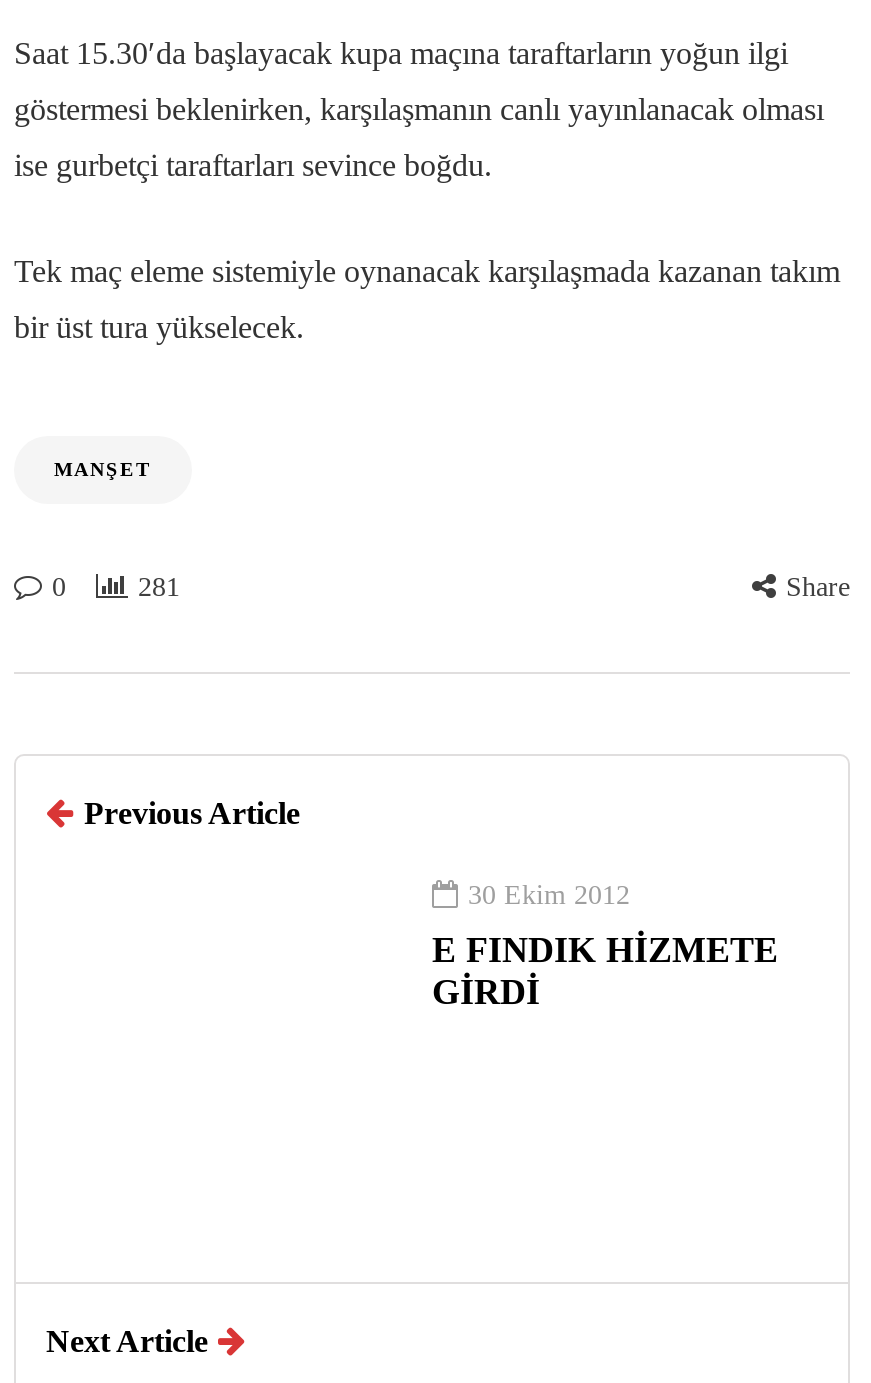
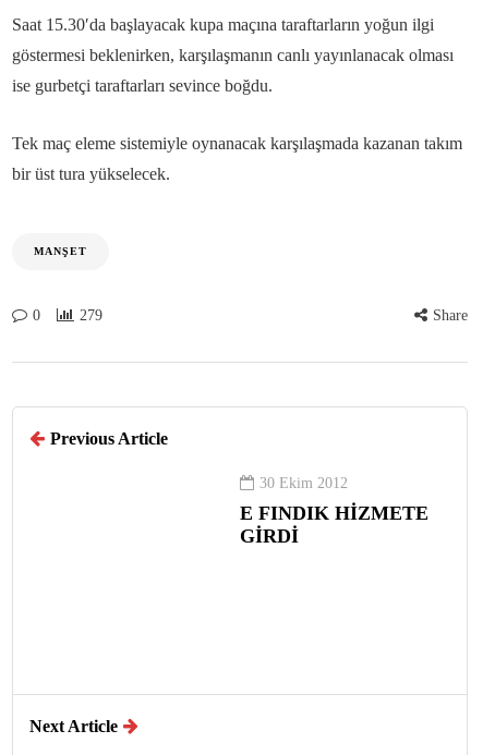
- 281
+ 279
